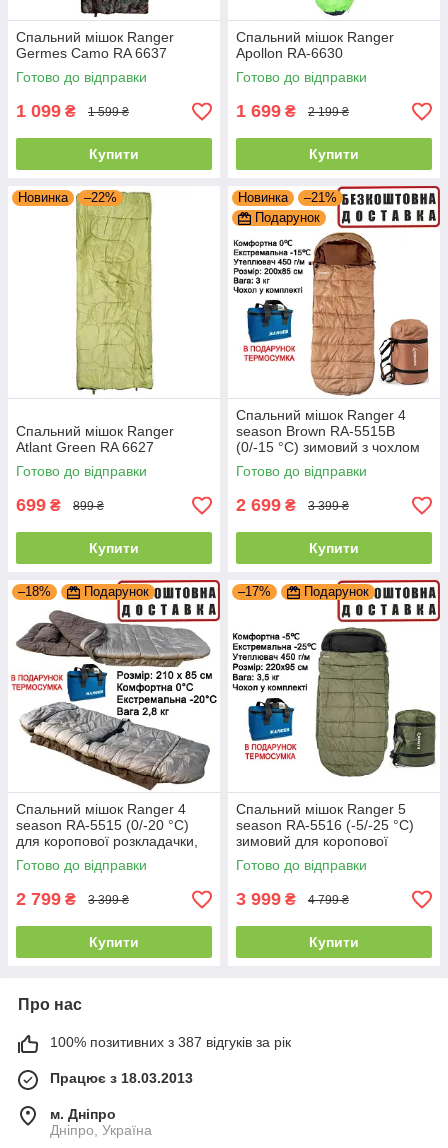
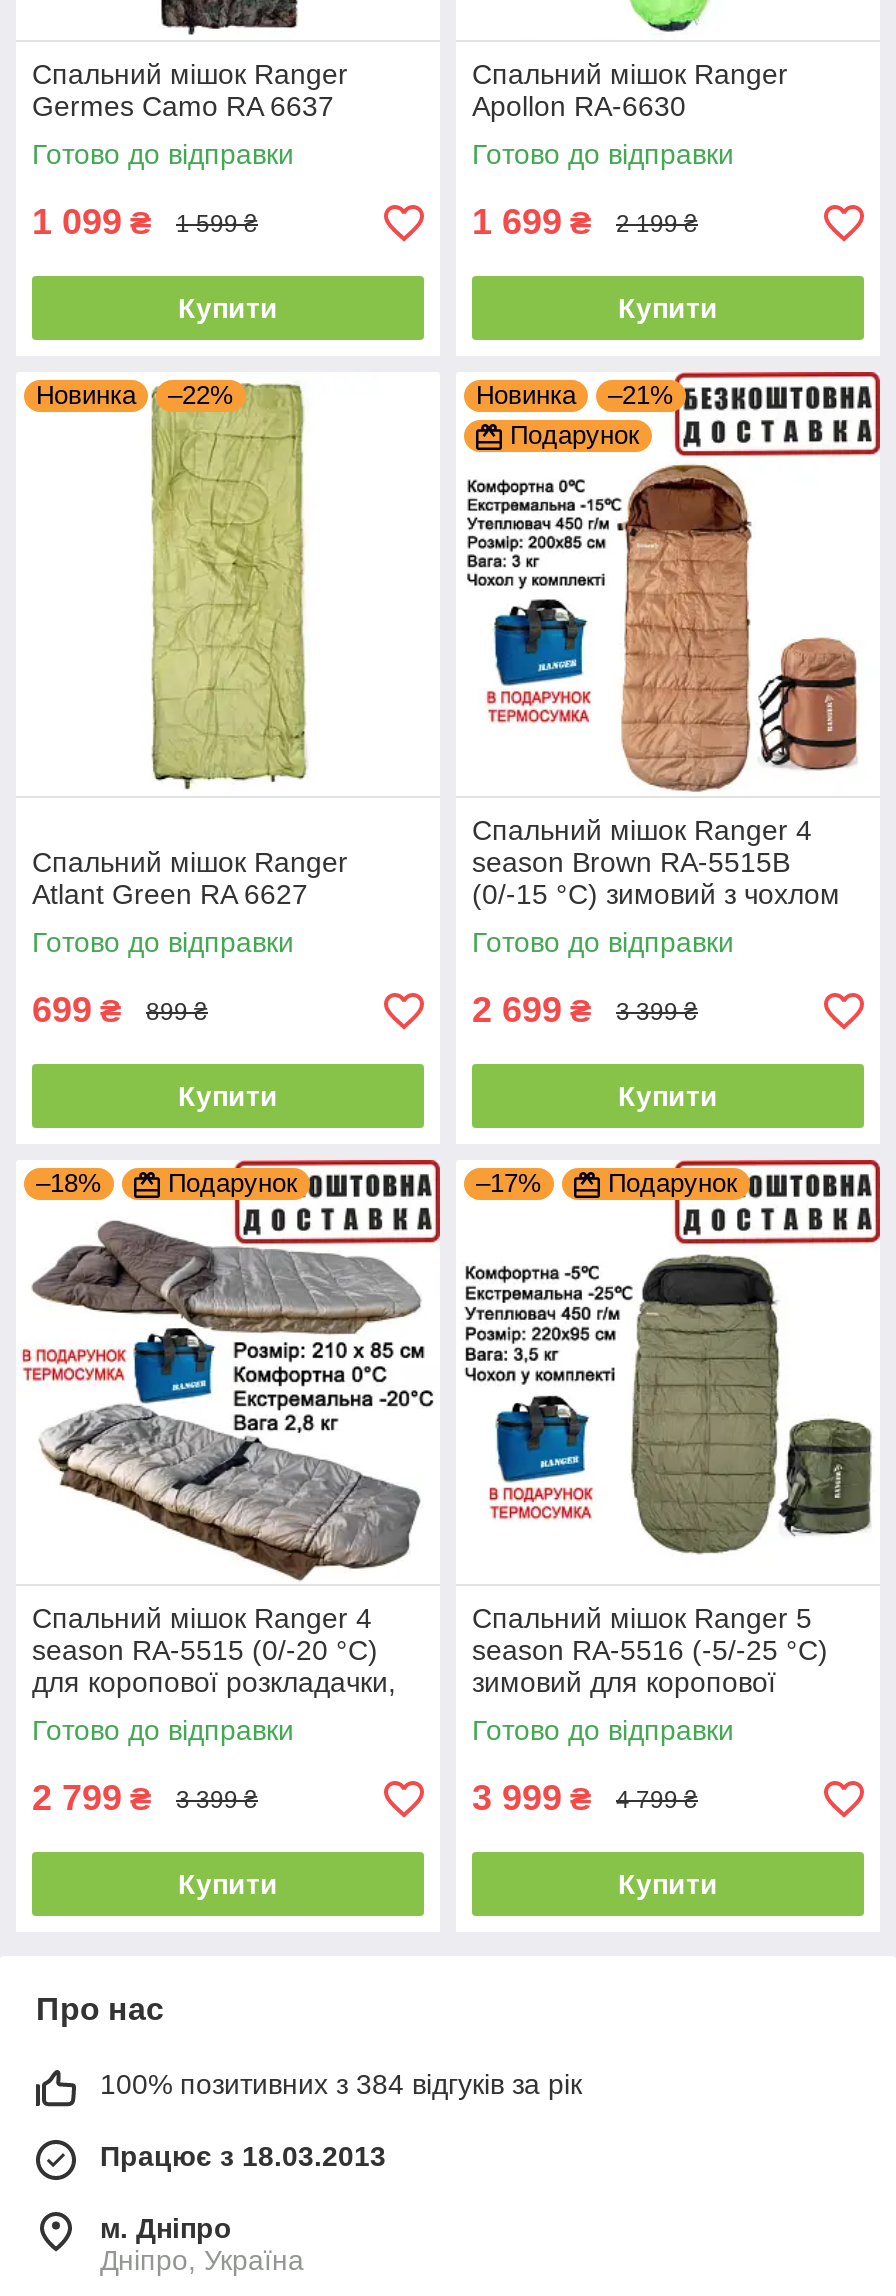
- 100% позитивних з 387 відгуків за рік
+ 100% позитивних з 384 відгуків за рік
